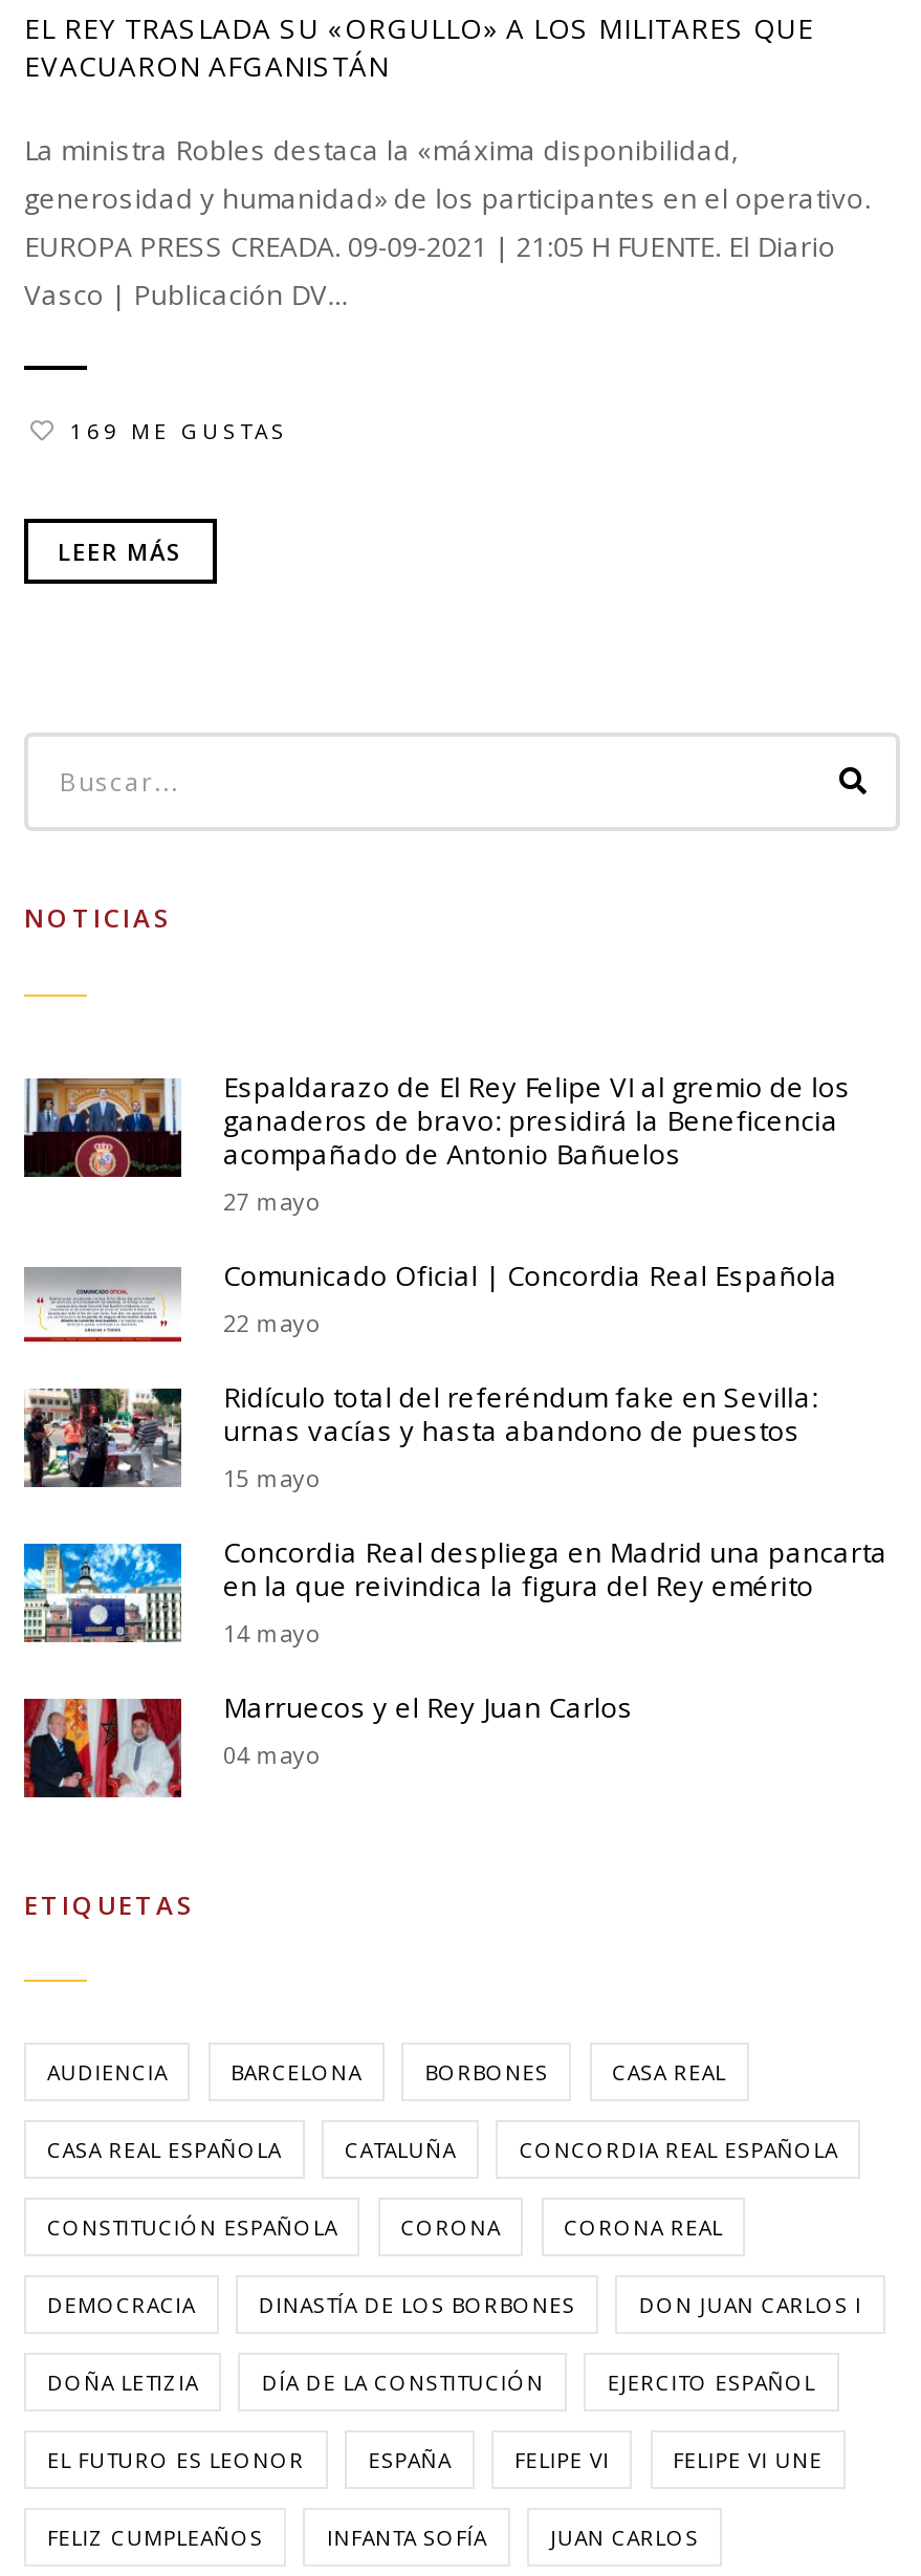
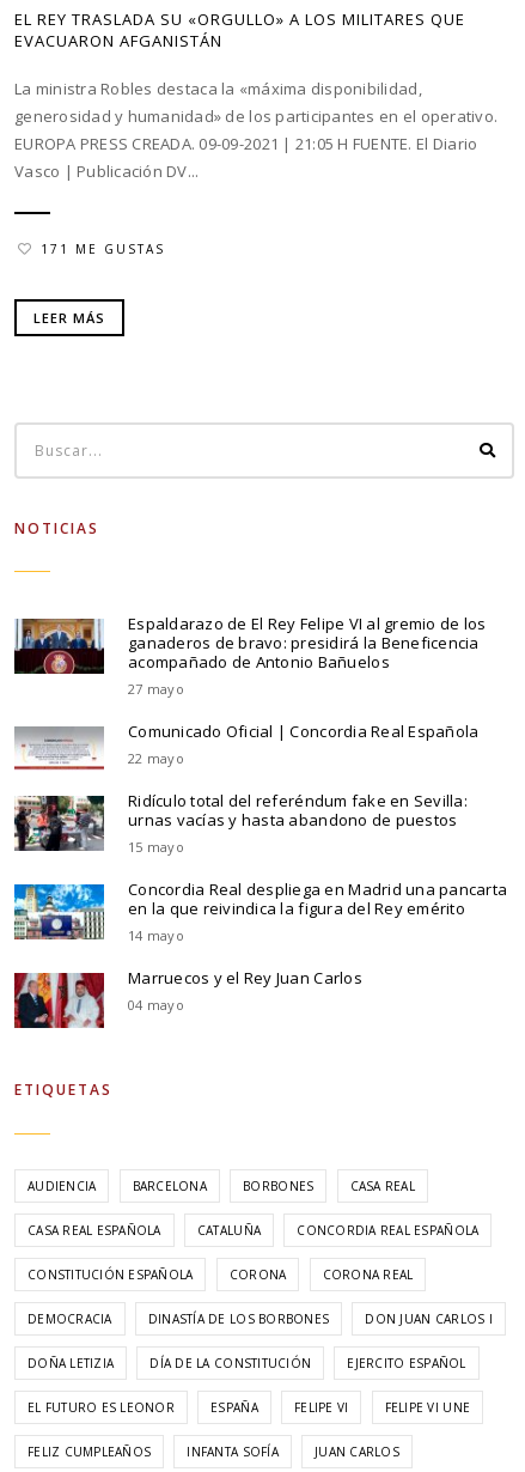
- 169 ME GUSTAS
+ 171 ME GUSTAS
